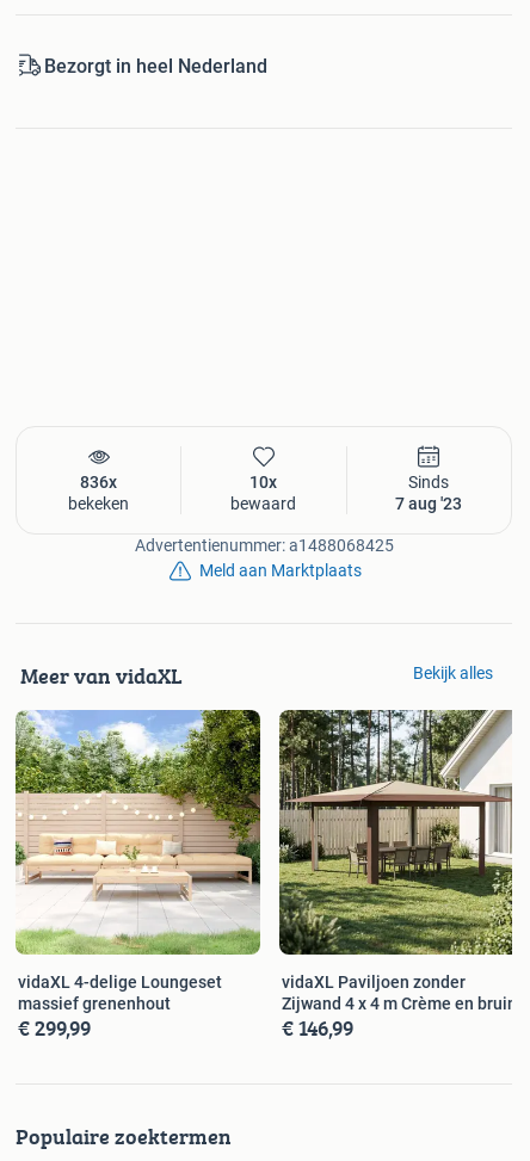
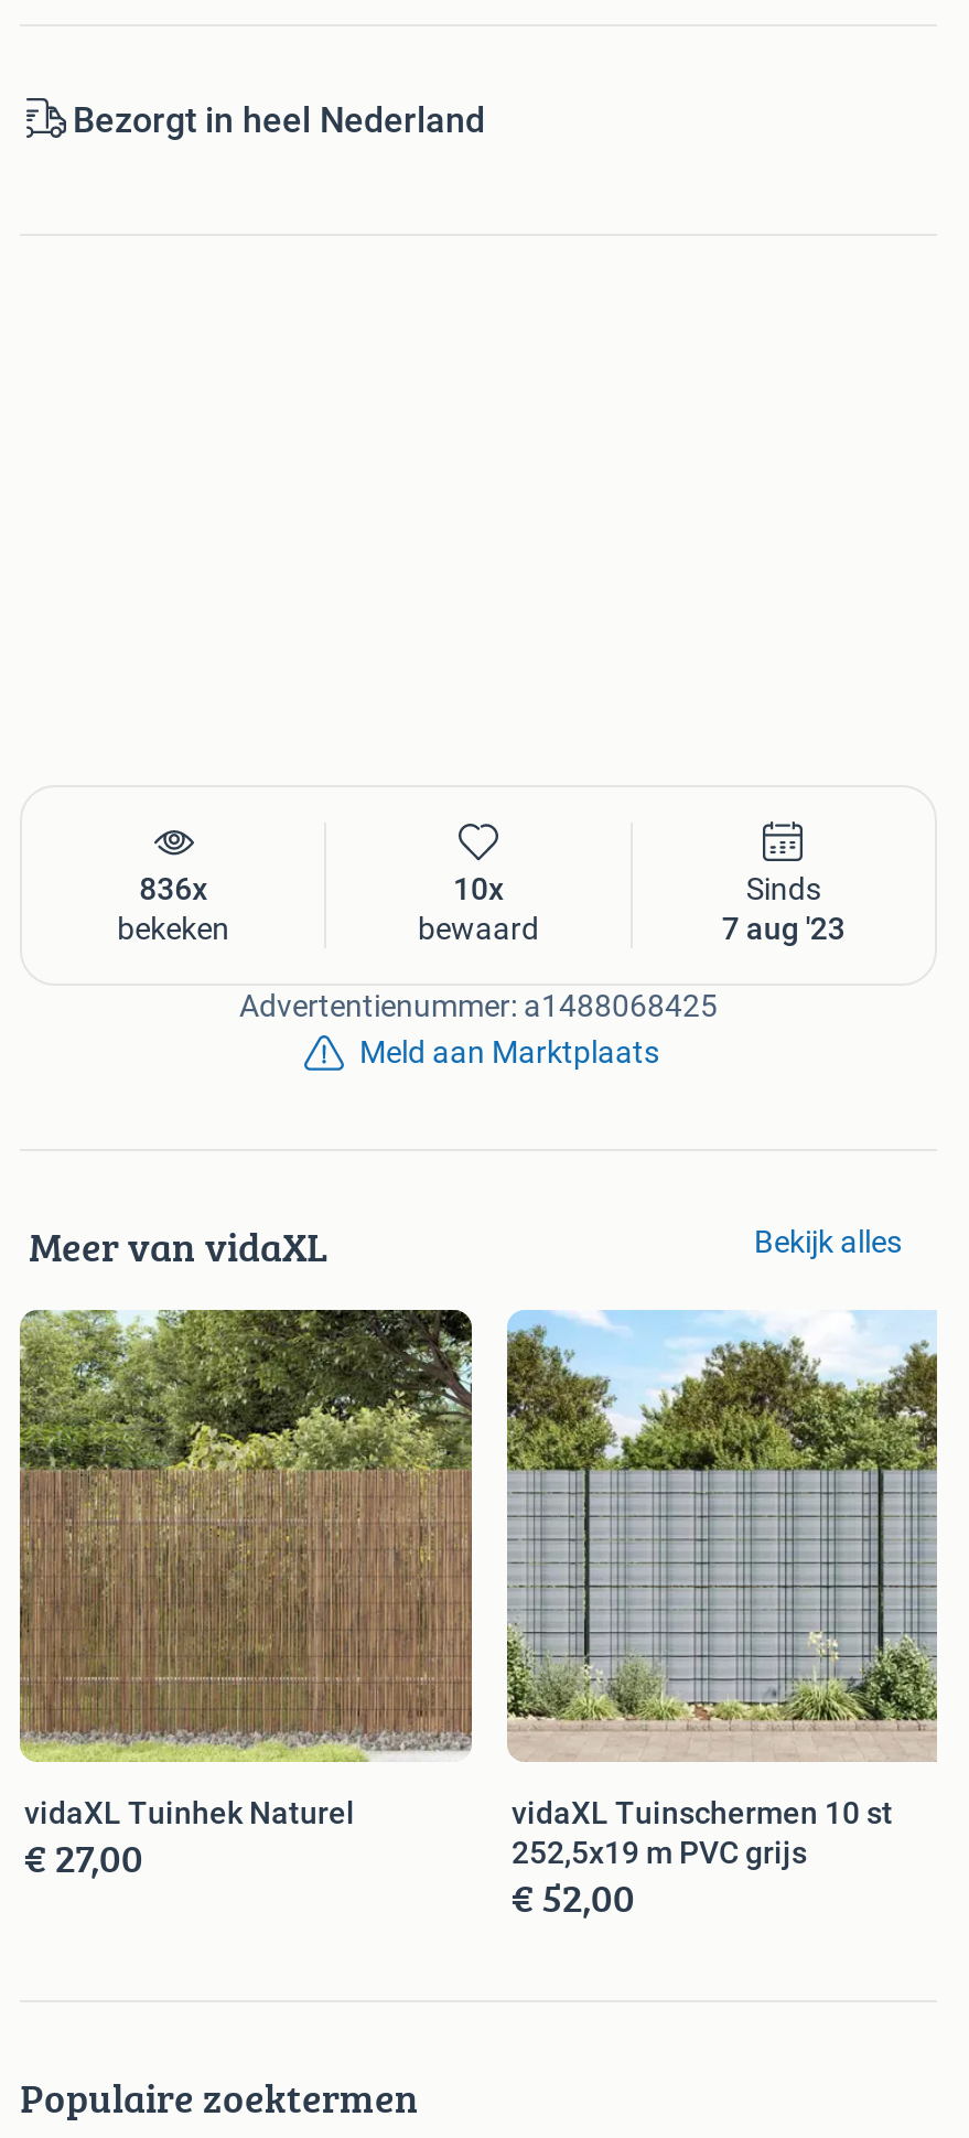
- [image]
- vidaXL 4-delige Loungeset
- massief grenenhout
- € 299,99
+ [image]
+ vidaXL Tuinhek Naturel
+ € 27,00

- [image]
- vidaXL Paviljoen zonder
- Zijwand 4 x 4 m Crème en bruin
- € 146,99
+ [image]
+ vidaXL Tuinschermen 10 st
+ 252,5x19 m PVC grijs
+ € 52,00
